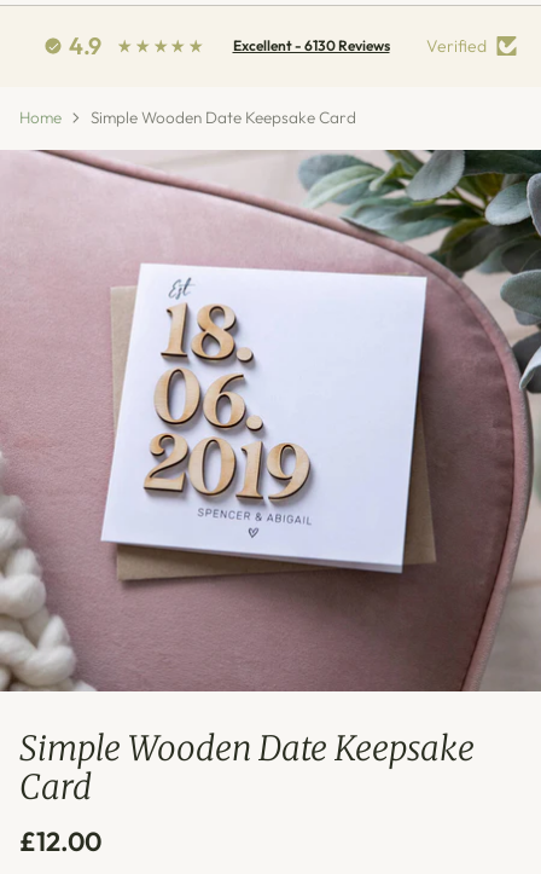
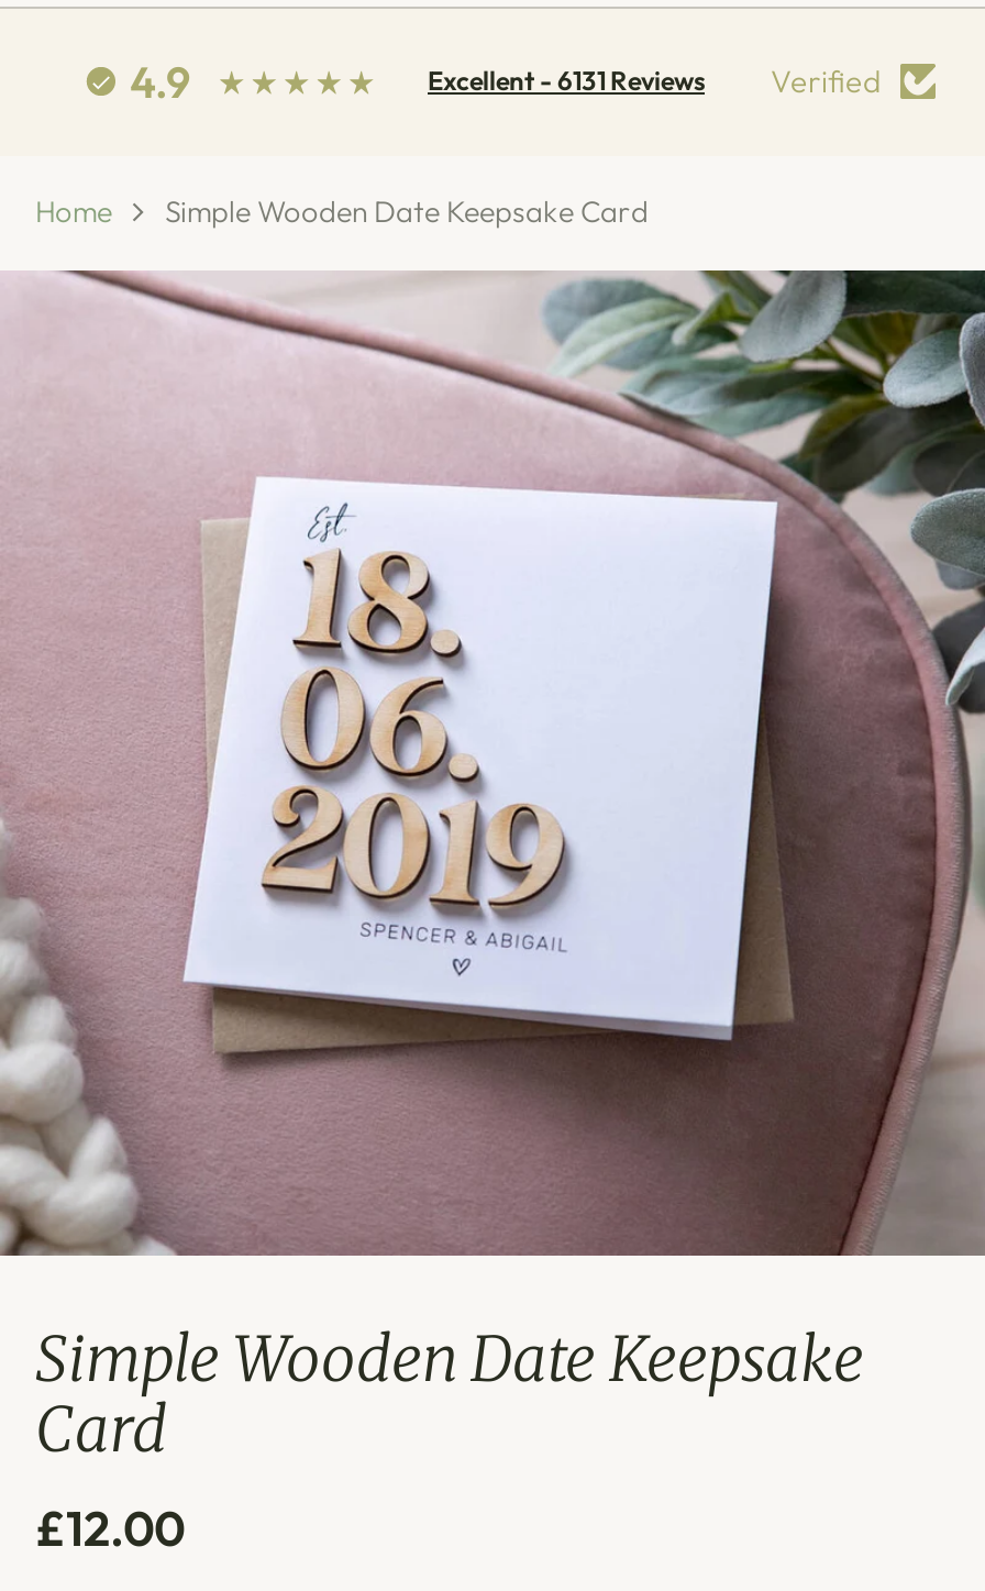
- Excellent - 6130 Reviews
+ Excellent - 6131 Reviews
